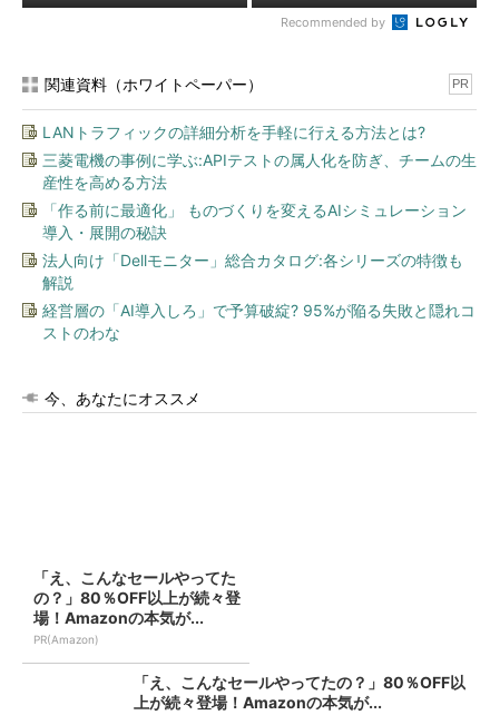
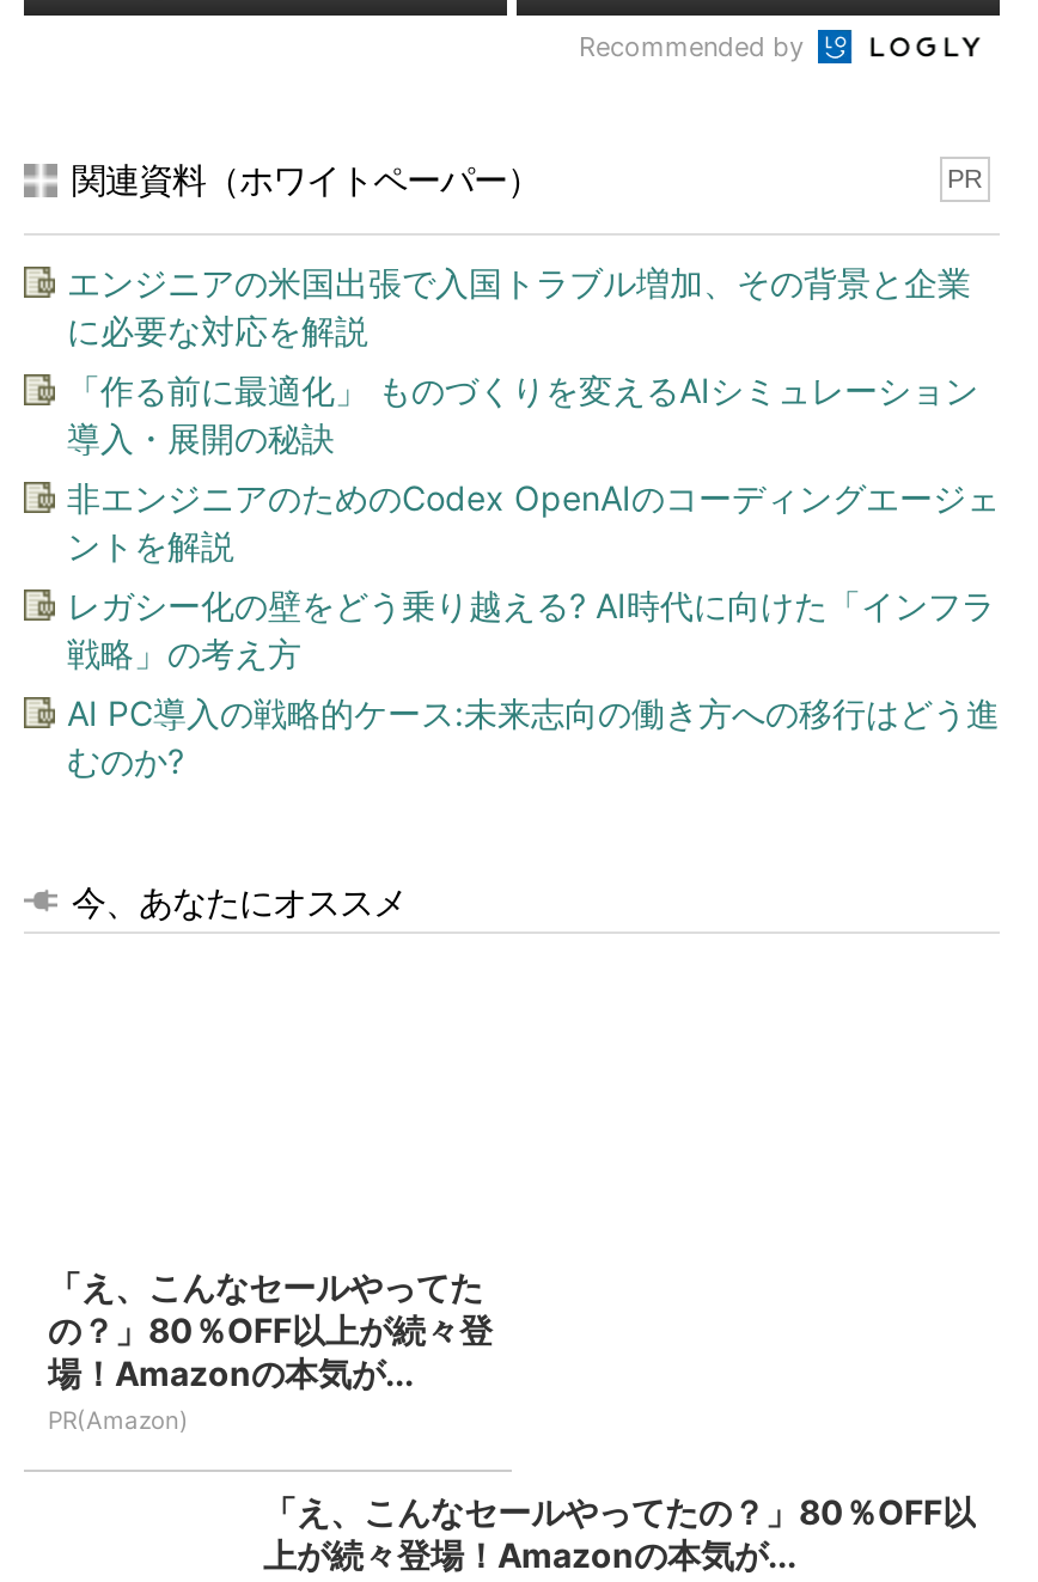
- LANトラフィックの詳細分析を手軽に行える方法とは?
- 三菱電機の事例に学ぶ:APIテストの属人化を防ぎ、チームの生
- 産性を高める方法
+ エンジニアの米国出張で入国トラブル増加、その背景と企業
+ に必要な対応を解説

moved up: 「作る前に最適化」 ものづくりを変えるAIシミュレーション | 導入・展開の秘訣

- 法人向け「Dellモニター」総合カタログ:各シリーズの特徴も
- 解説
- 経営層の「AI導入しろ」で予算破綻? 95%が陥る失敗と隠れコ
- ストのわな
+ 非エンジニアのためのCodex OpenAIのコーディングエージェ
+ ントを解説
+ レガシー化の壁をどう乗り越える? AI時代に向けた「インフラ
+ 戦略」の考え方
+ AI PC導入の戦略的ケース:未来志向の働き方への移行はどう進
+ むのか?
